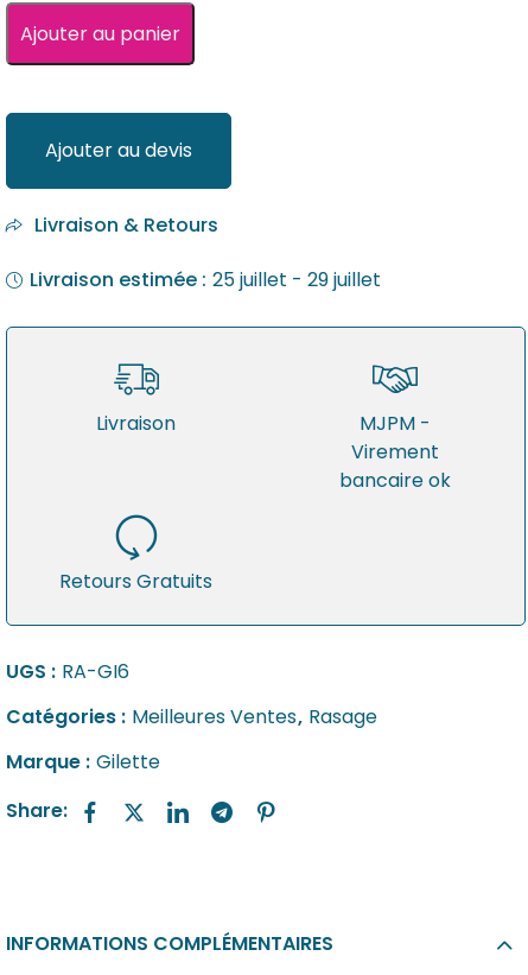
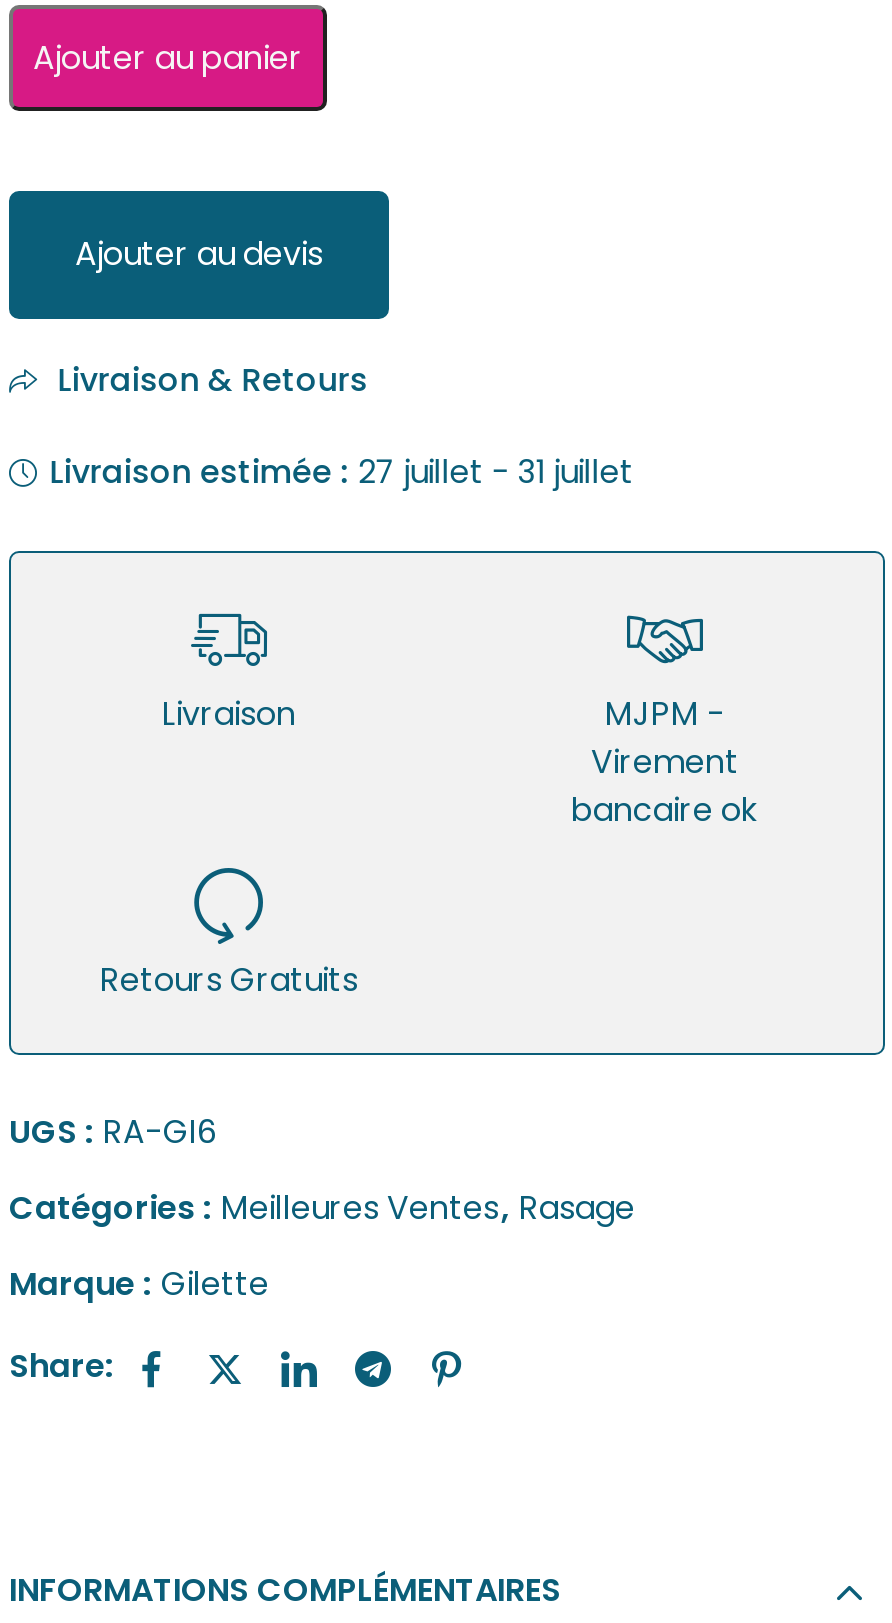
- Livraison estimée : 25 juillet - 29 juillet
+ Livraison estimée : 27 juillet - 31 juillet
